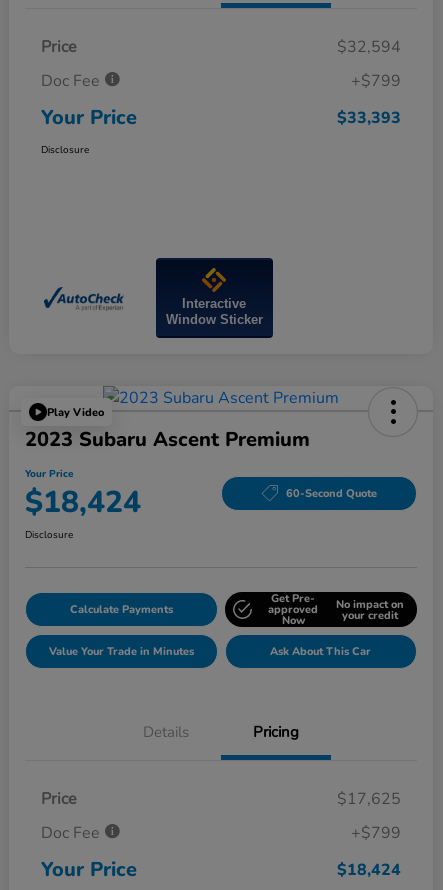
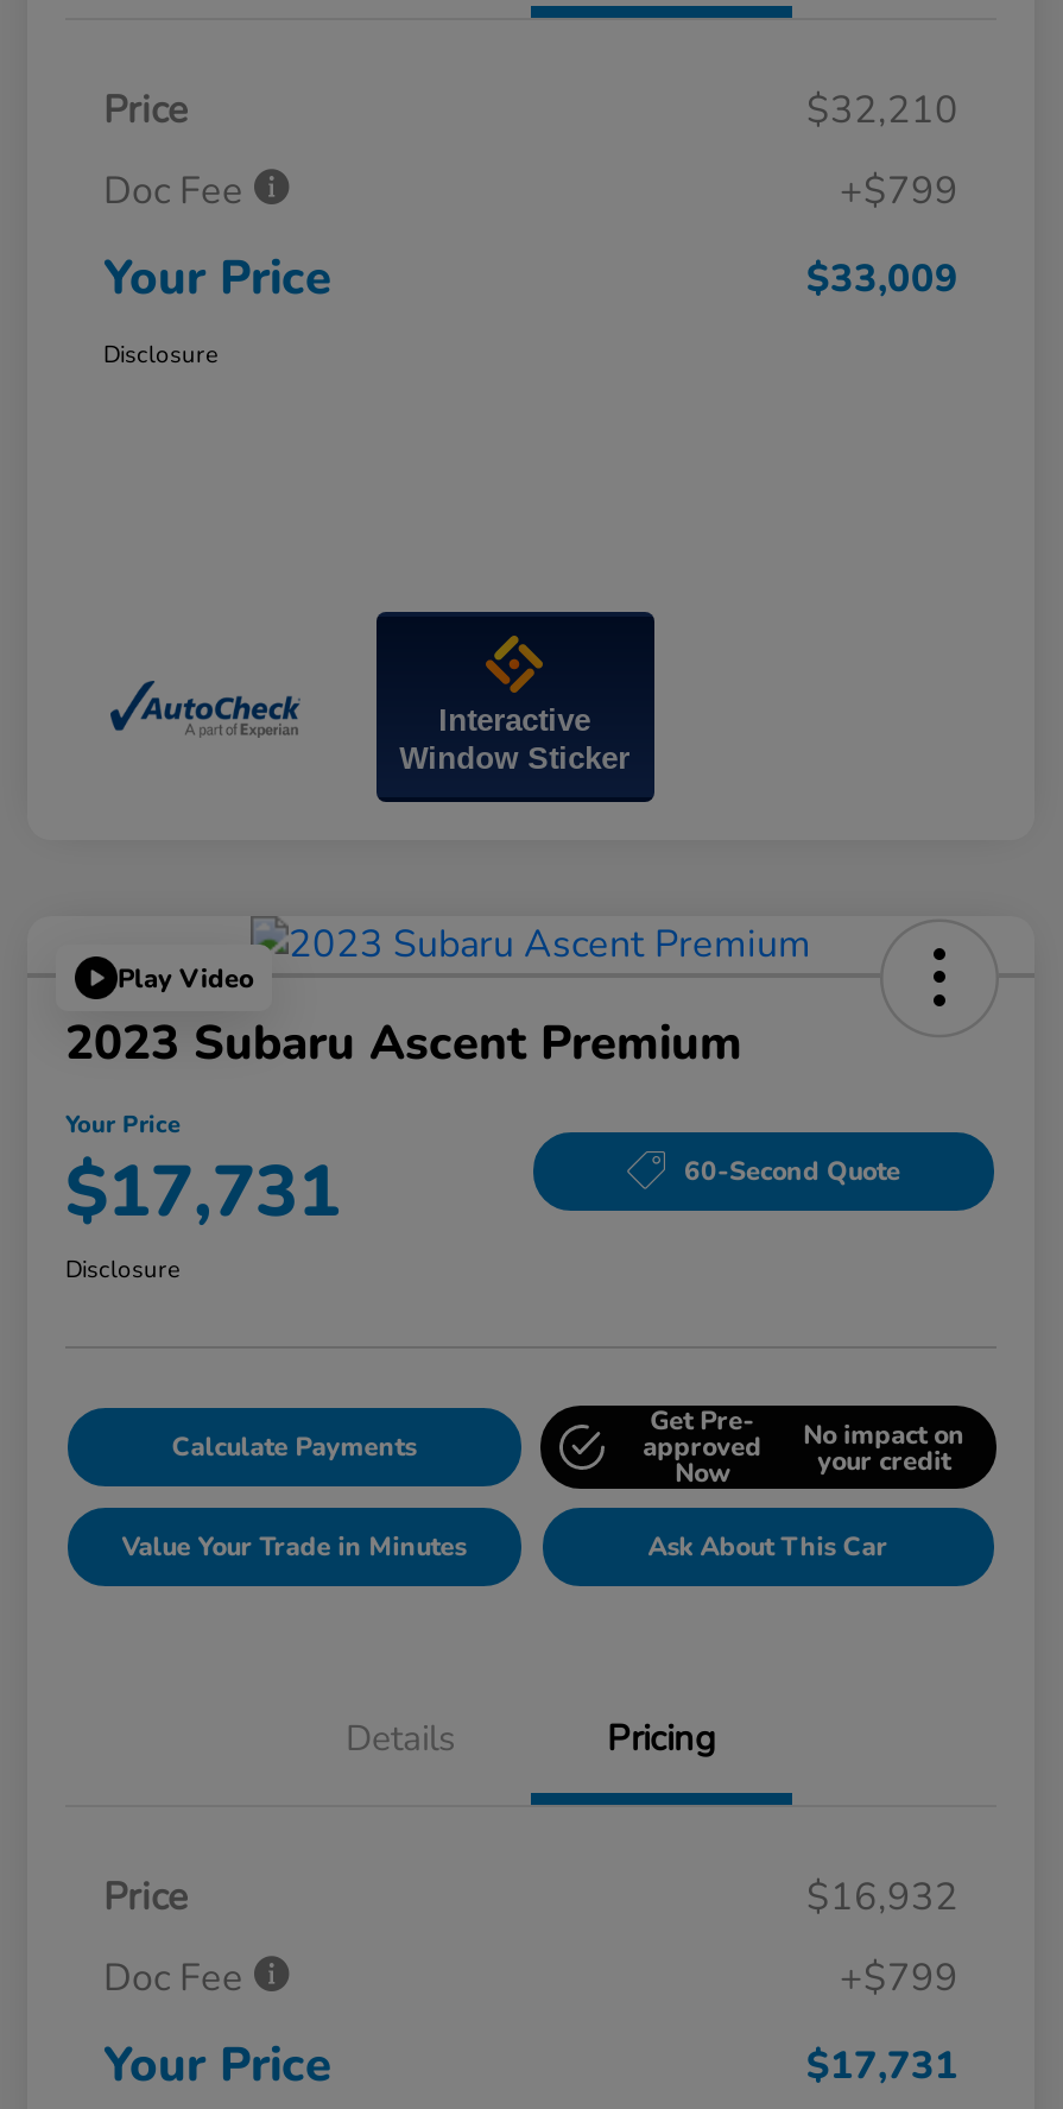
- $32,594
+ $32,210

- $33,393
+ $33,009

- $18,424
+ $17,731

- $17,625
+ $16,932

- $18,424
+ $17,731
